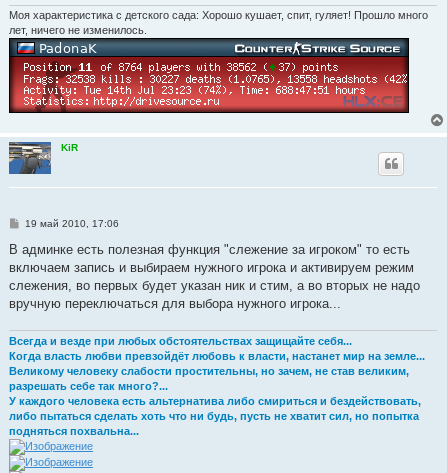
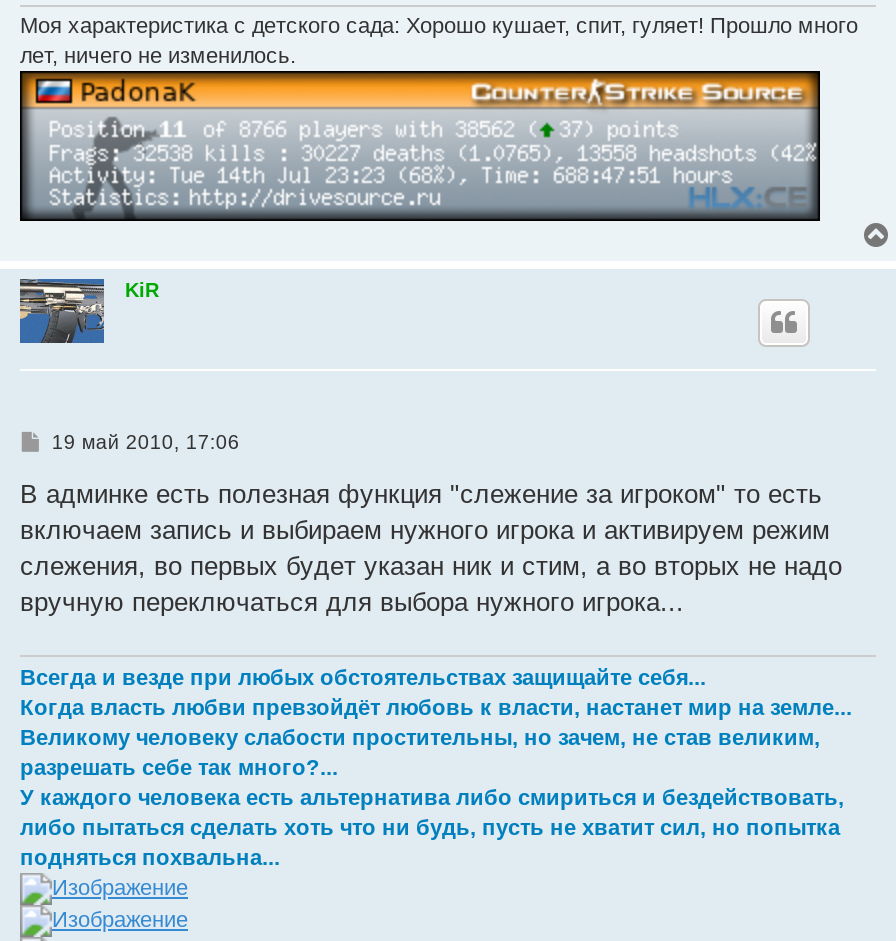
- [image]
+ [image]
